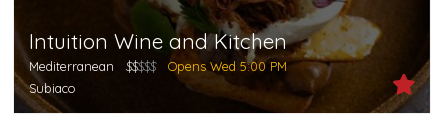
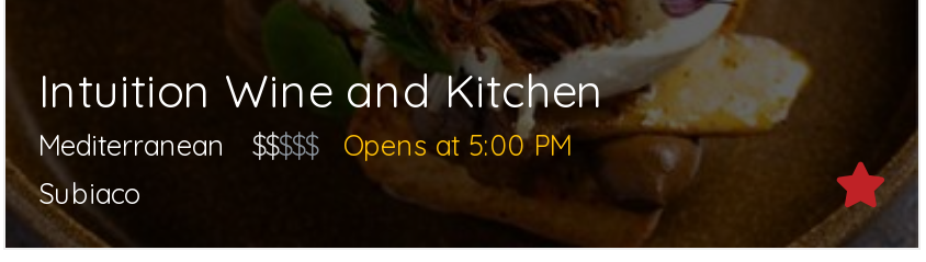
- Opens Wed 5:00 PM
+ Opens at 5:00 PM
